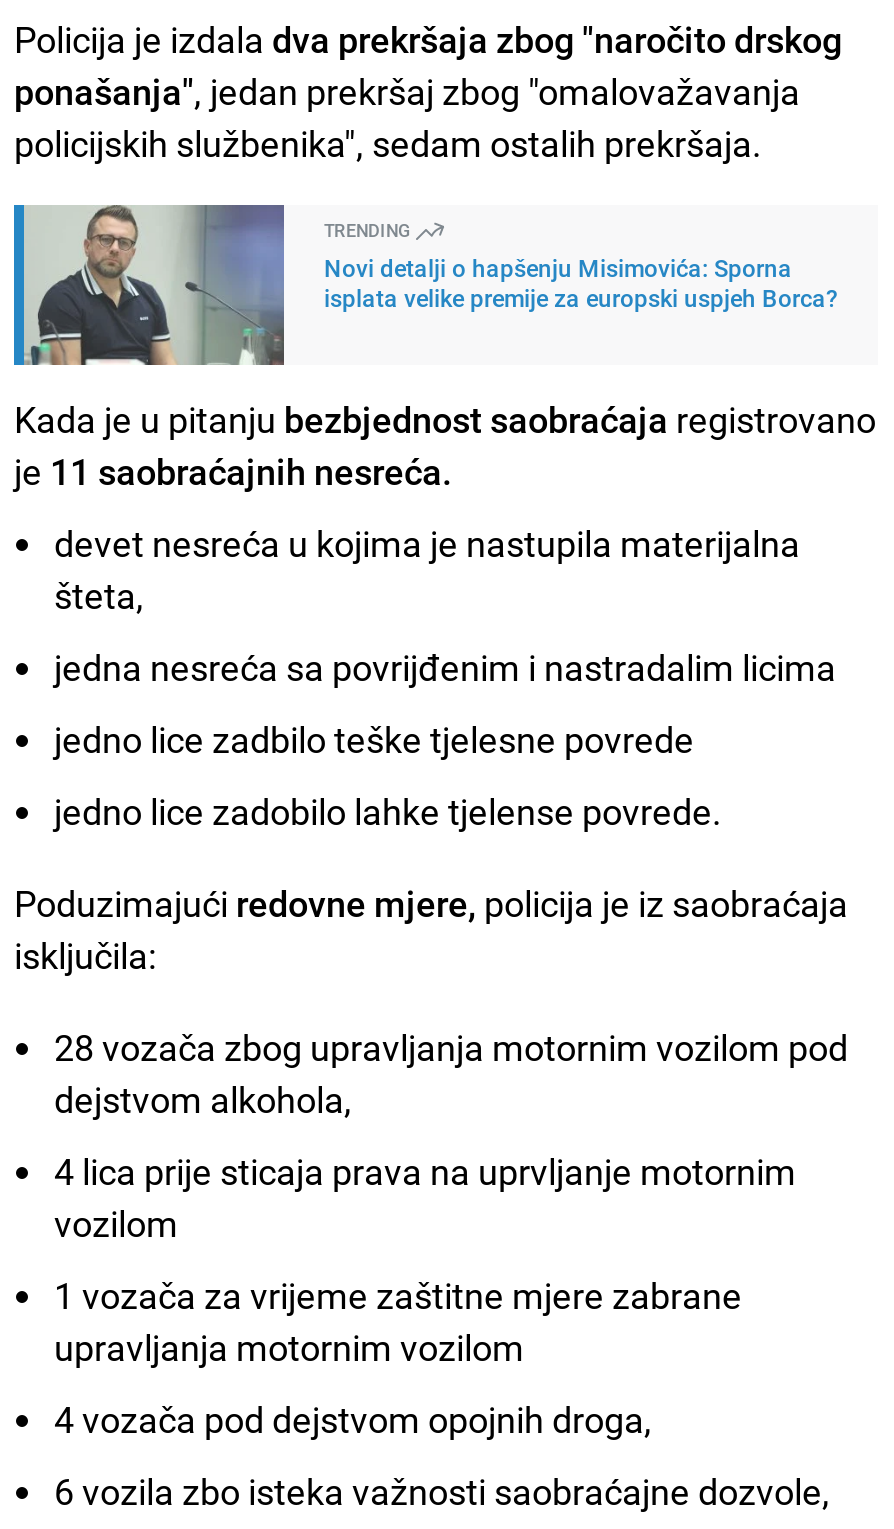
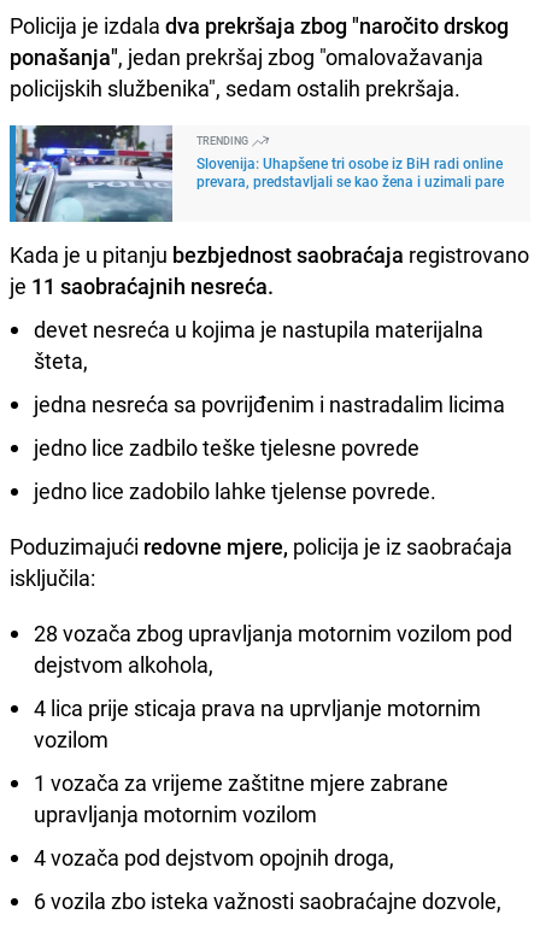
- [image]
- Novi detalji o hapšenju Misimovića: Sporna
- isplata velike premije za europski uspjeh Borca?
+ [image]
+ Slovenija: Uhapšene tri osobe iz BiH radi online
+ prevara, predstavljali se kao žena i uzimali pare
